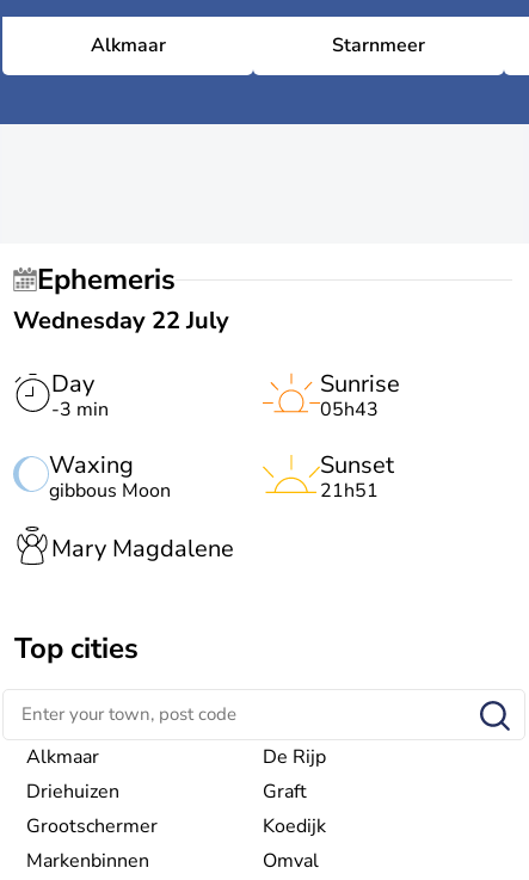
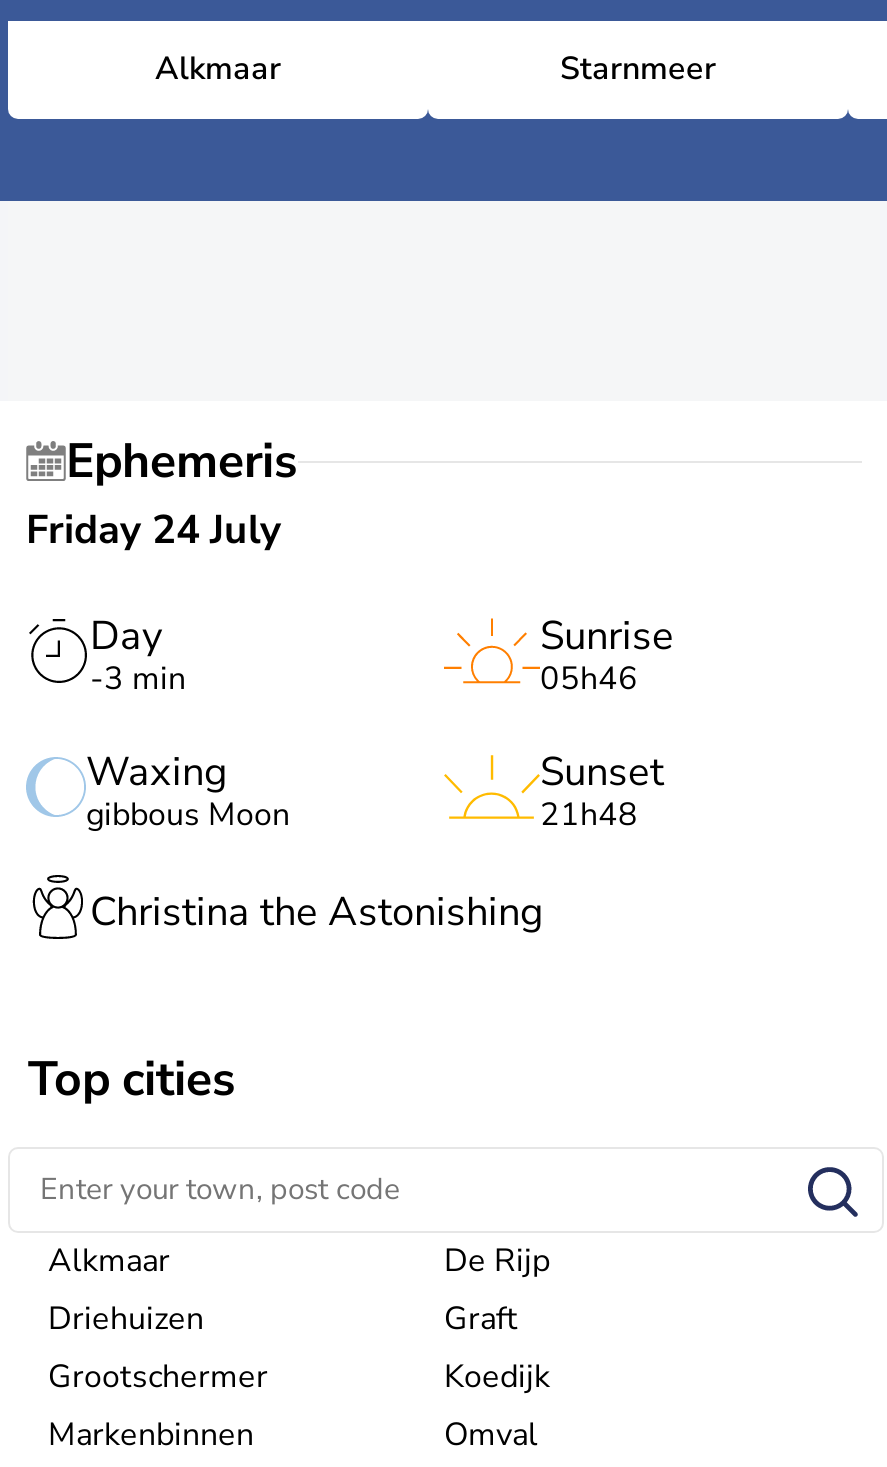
- Wednesday 22 July
+ Friday 24 July

- 05h43
+ 05h46

- 21h51
+ 21h48

- Mary Magdalene
+ Christina the Astonishing
